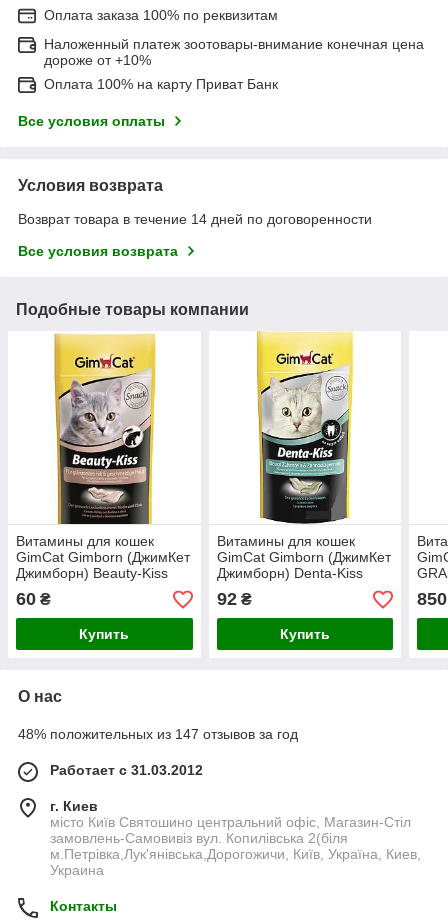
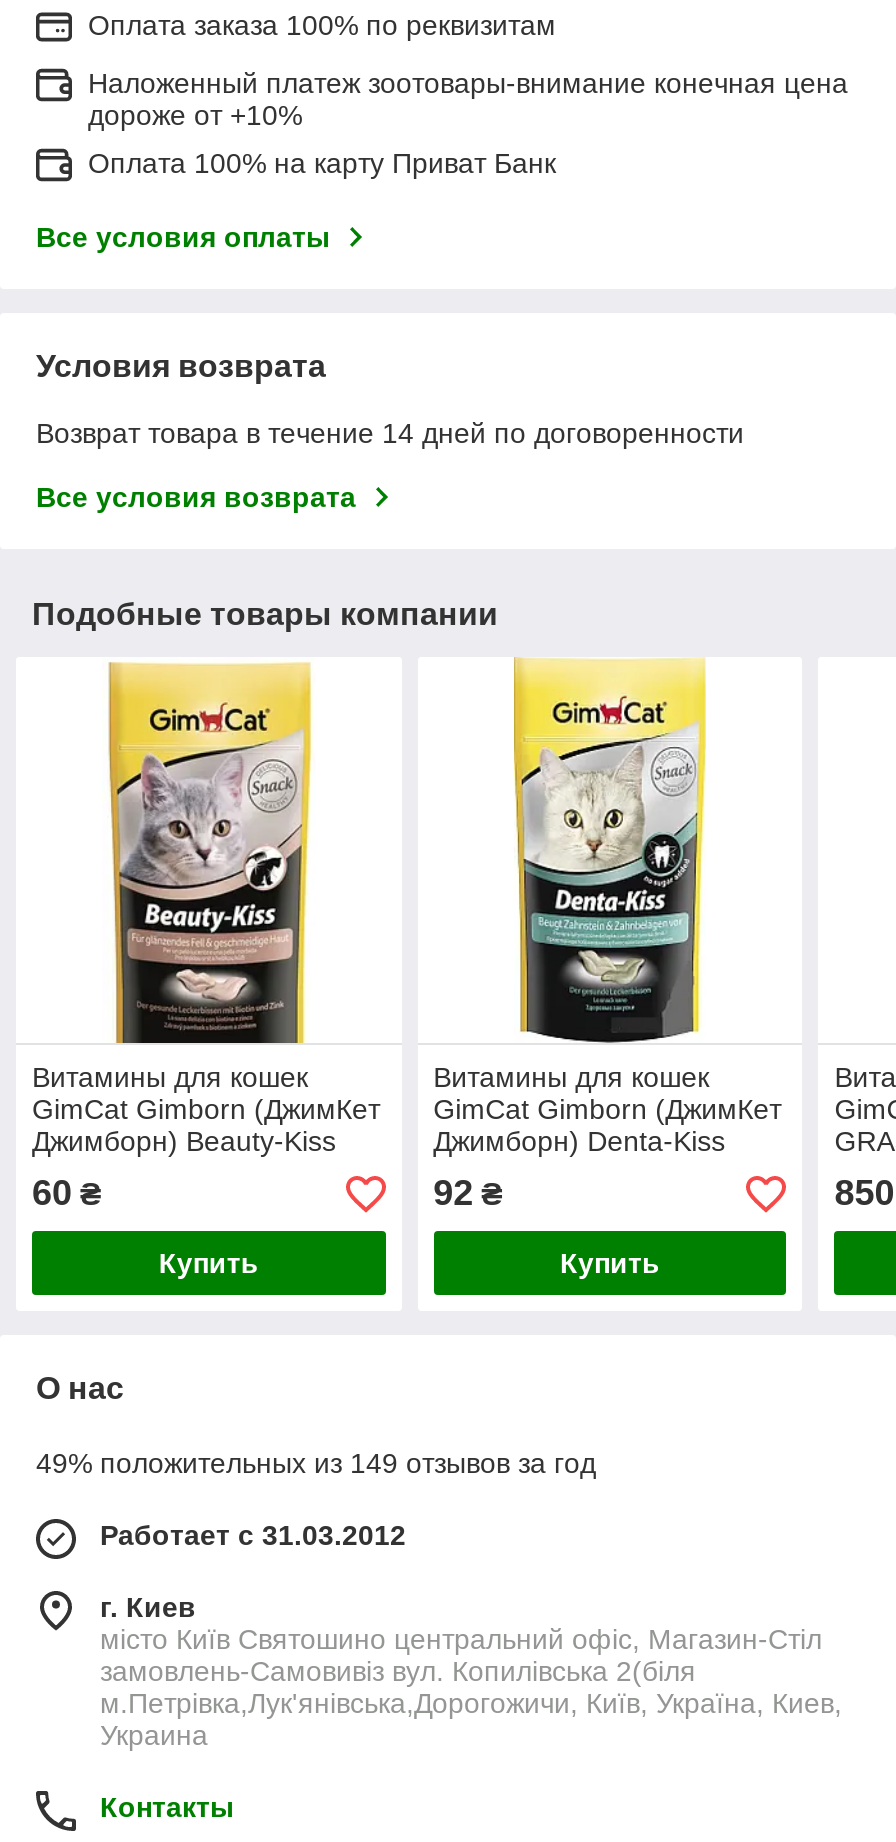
- 48% положительных из 147 отзывов за год
+ 49% положительных из 149 отзывов за год
